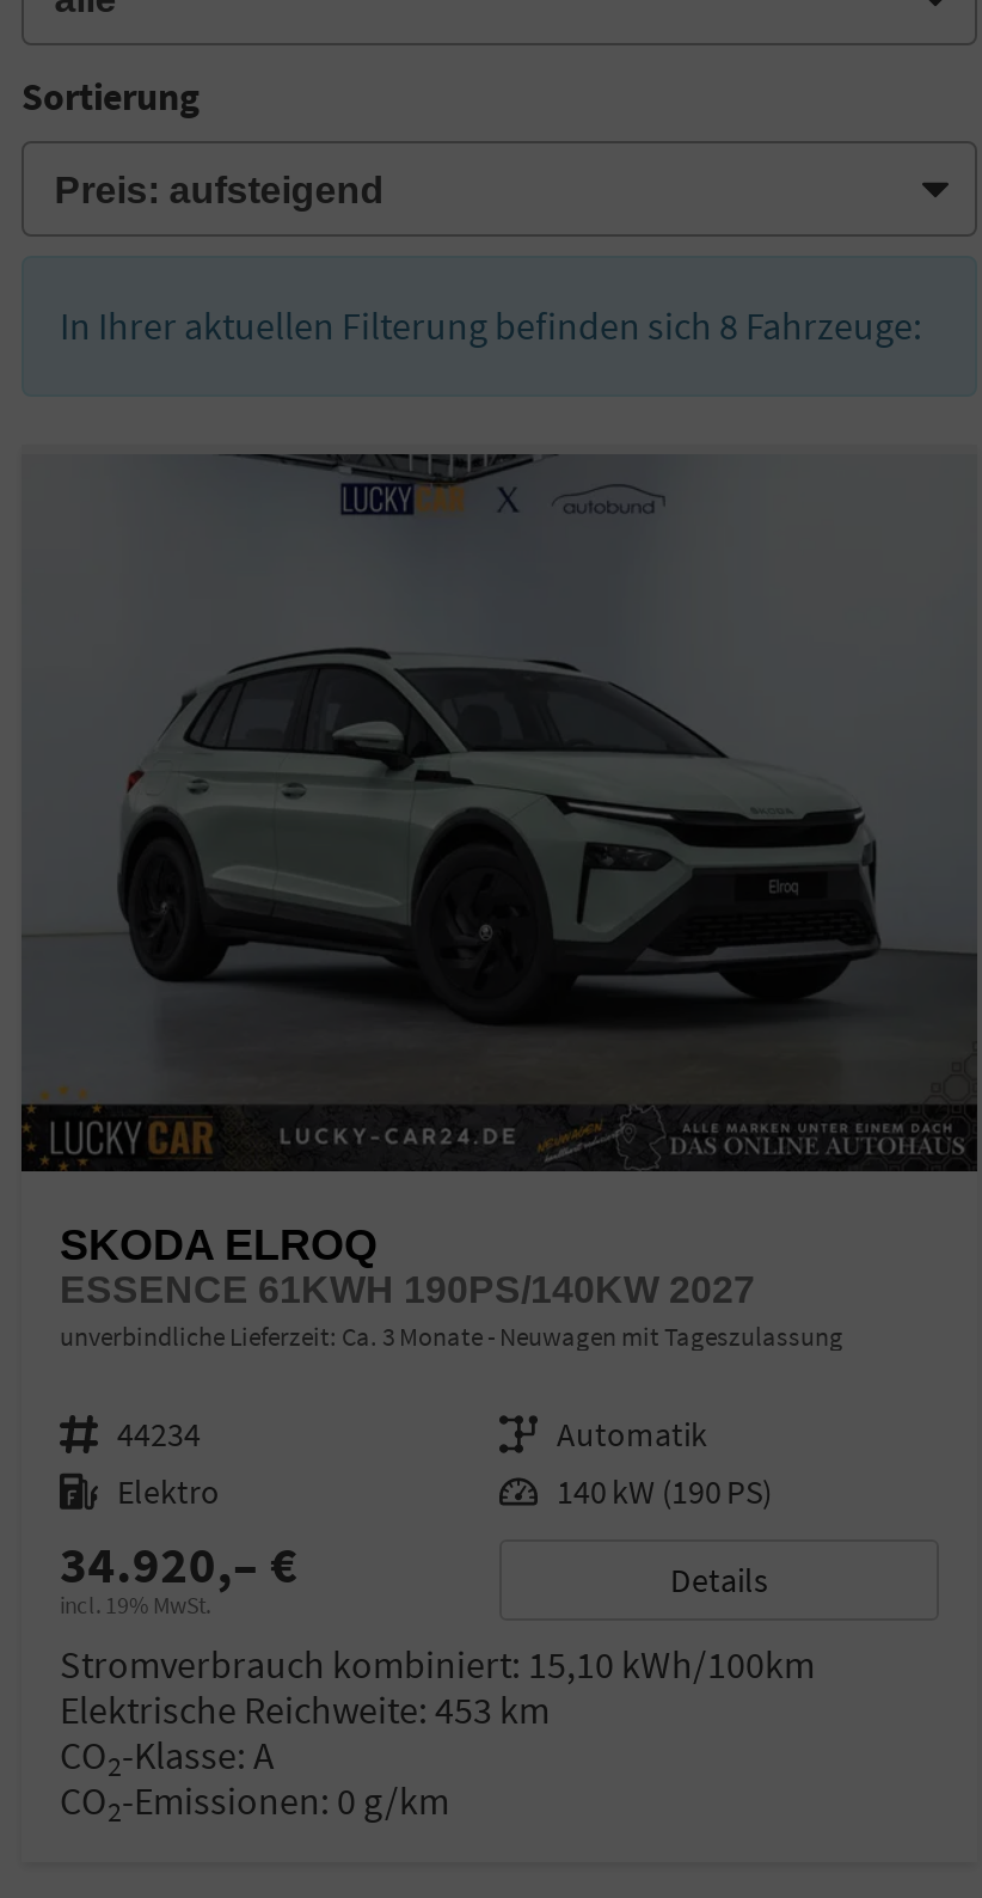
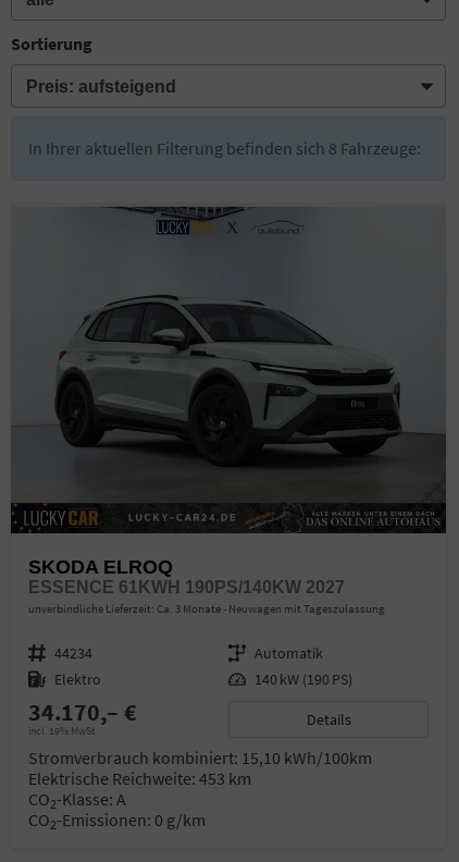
- 34.920,– €
+ 34.170,– €
